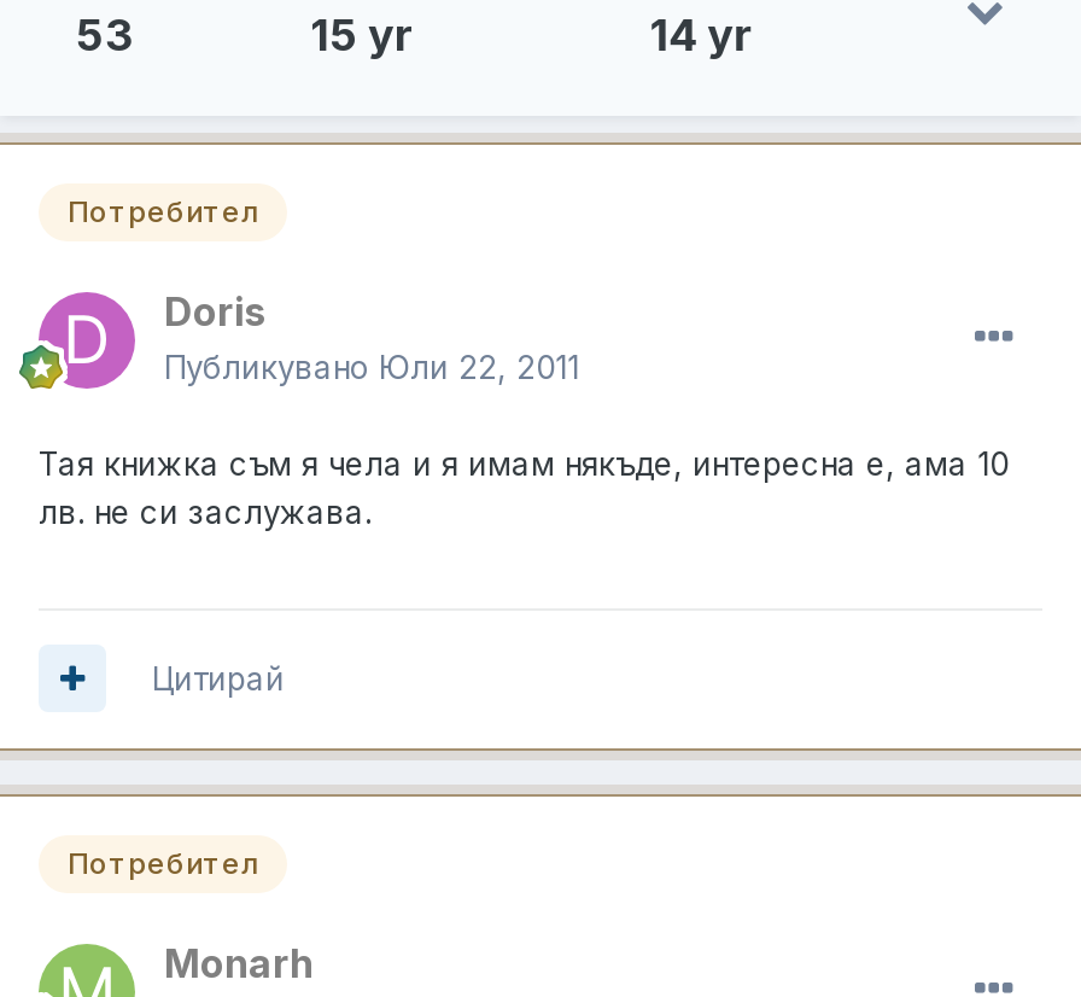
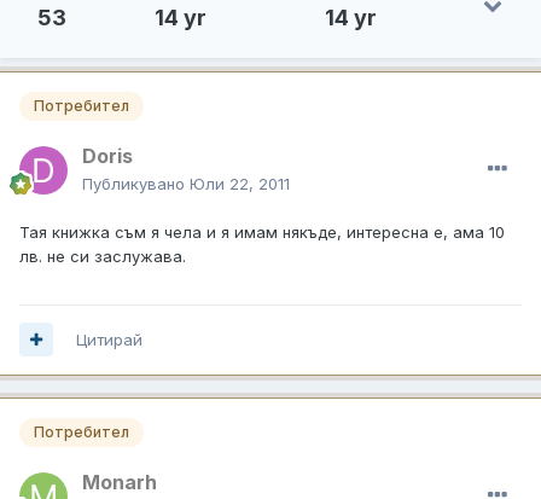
- 15 yr
+ 14 yr
